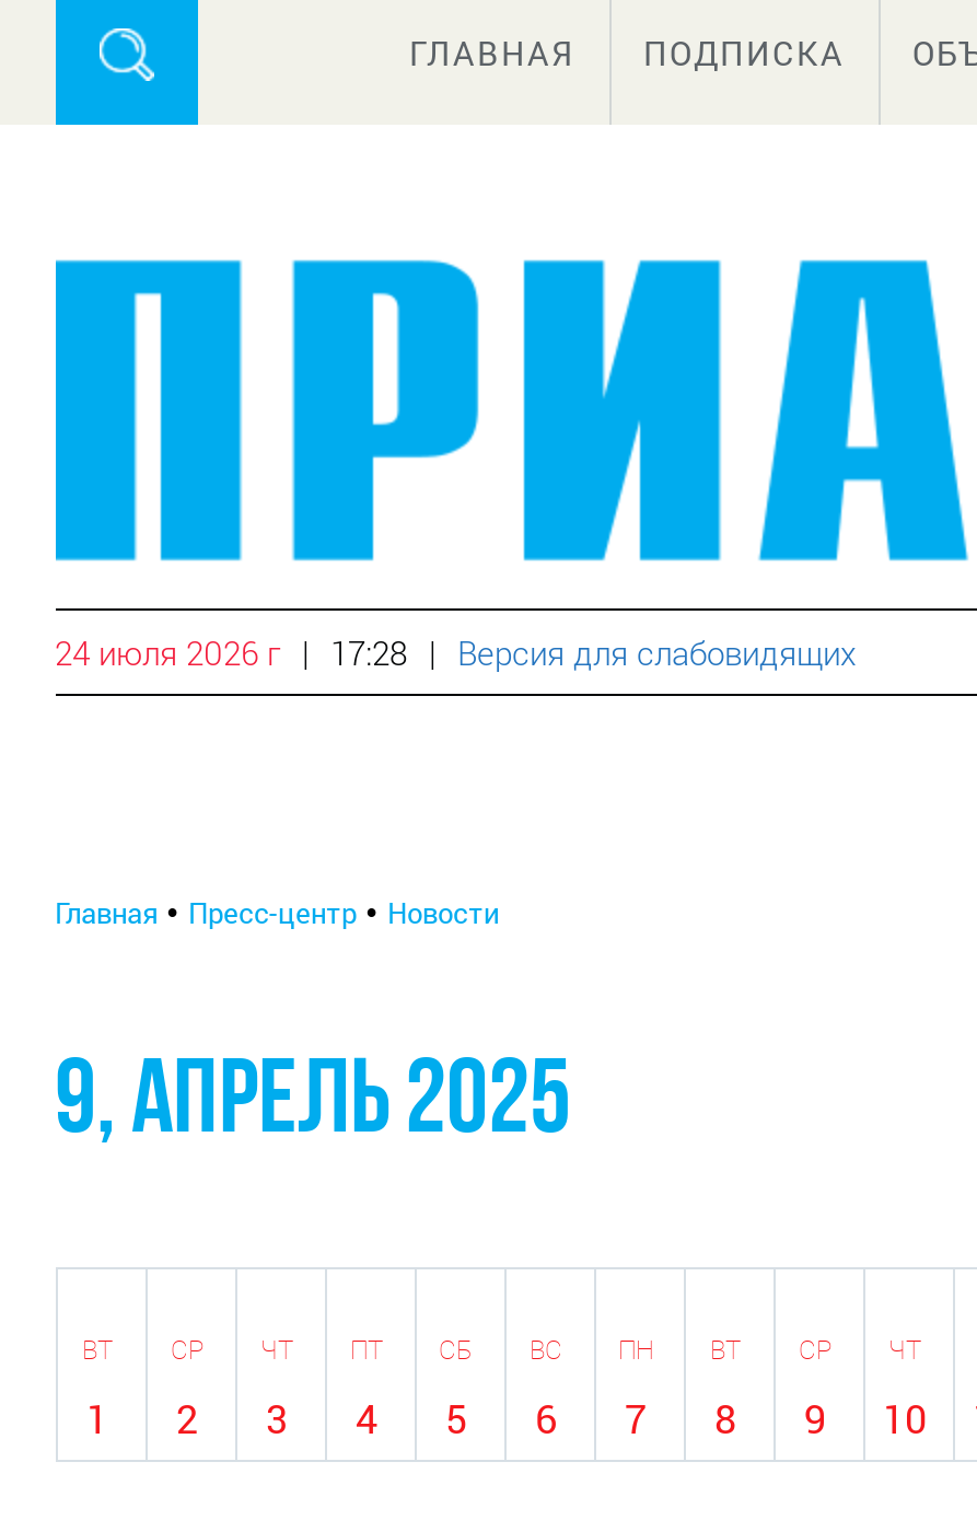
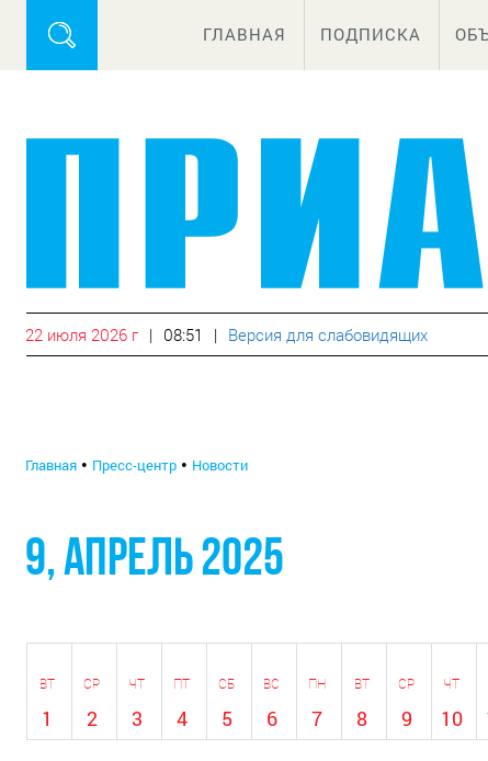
- 24 июля 2026 г
+ 22 июля 2026 г

- 17:28
+ 08:51
